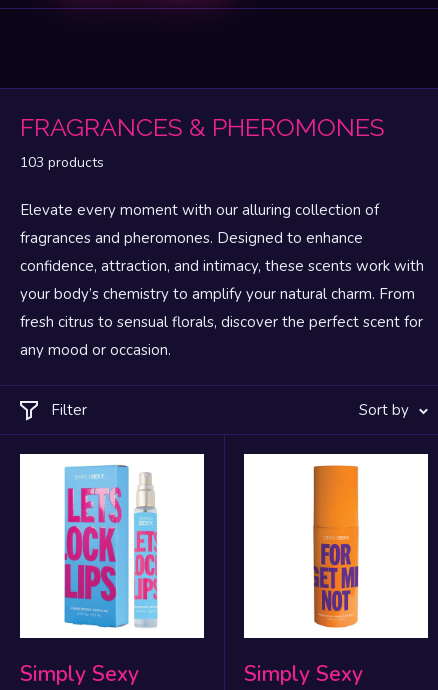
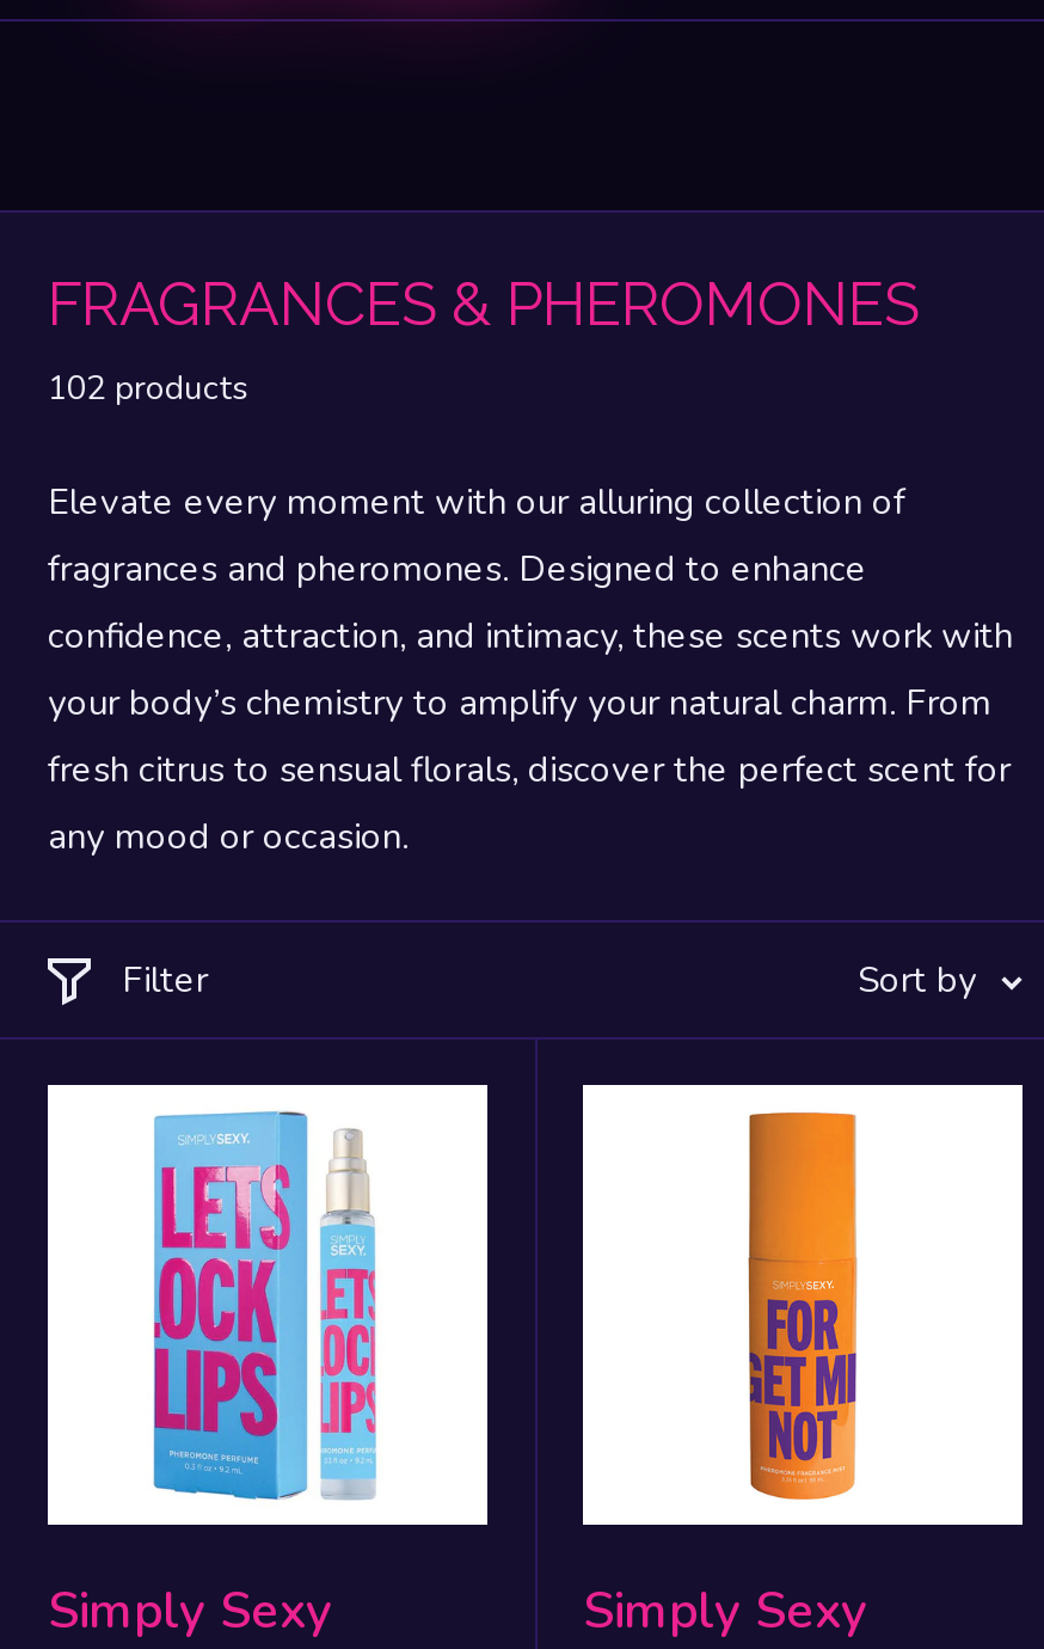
- 103 products
+ 102 products
